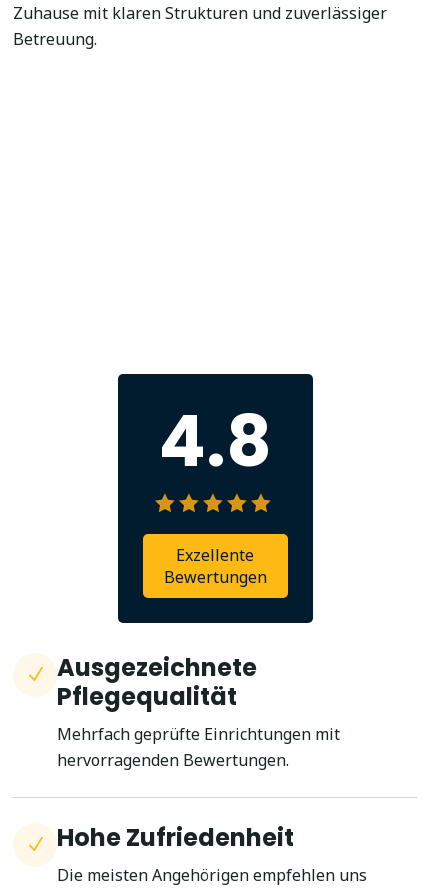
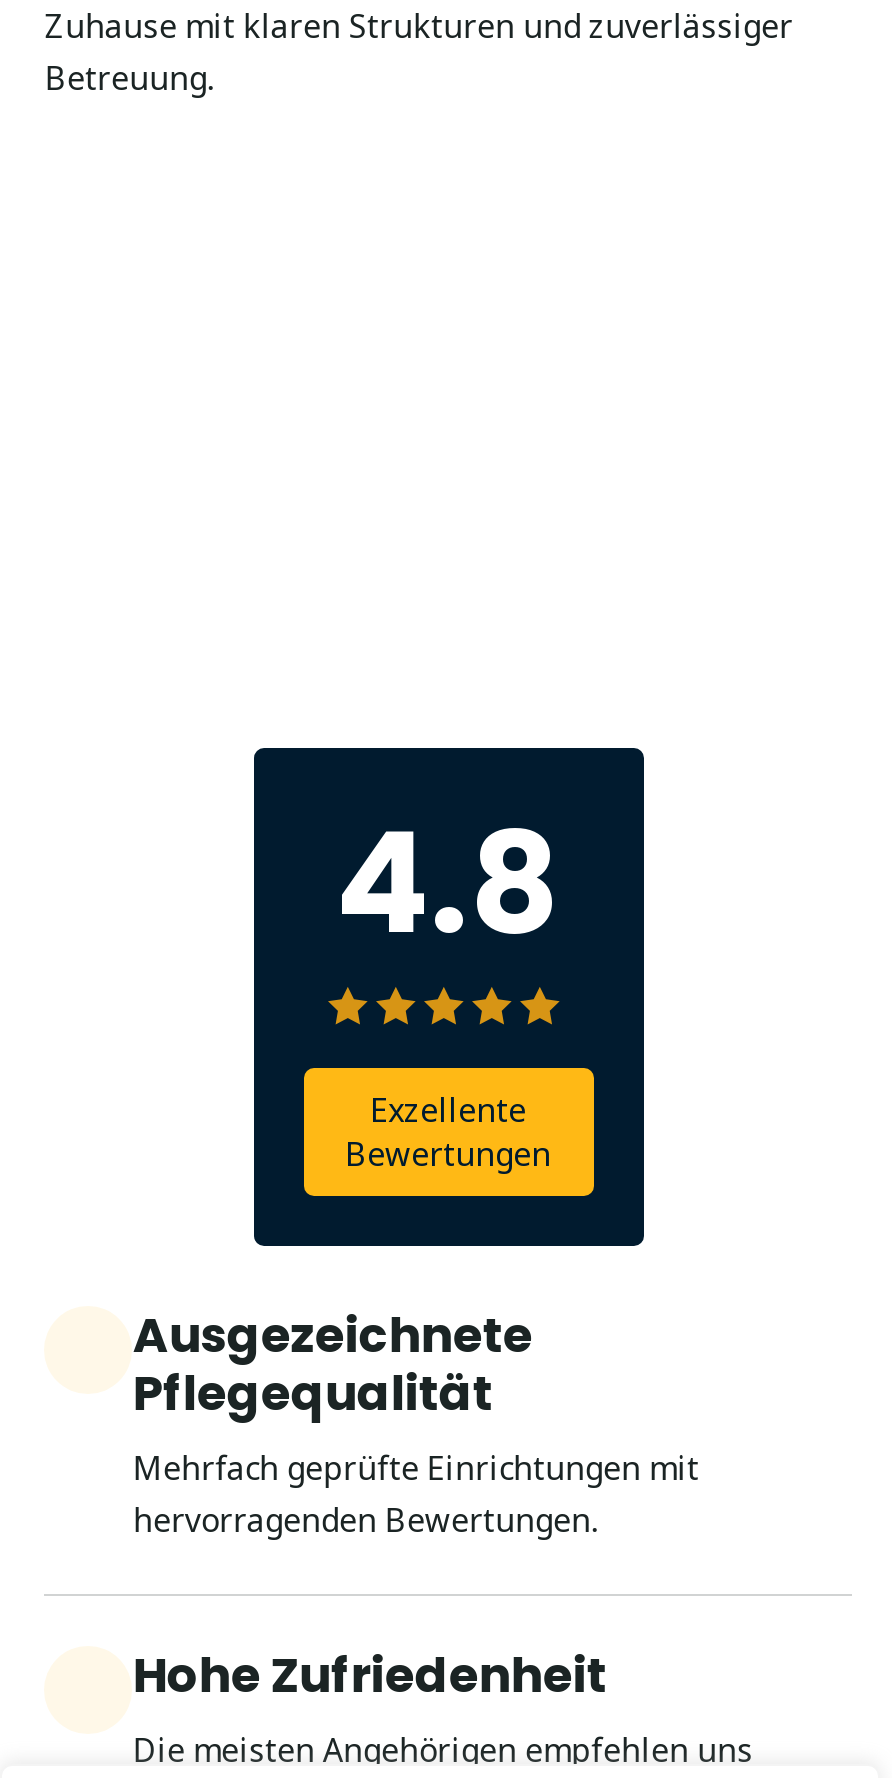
- N Ausgezeichnete
+ Ausgezeichnete

- N Hohe Zufriedenheit
+ Hohe Zufriedenheit
